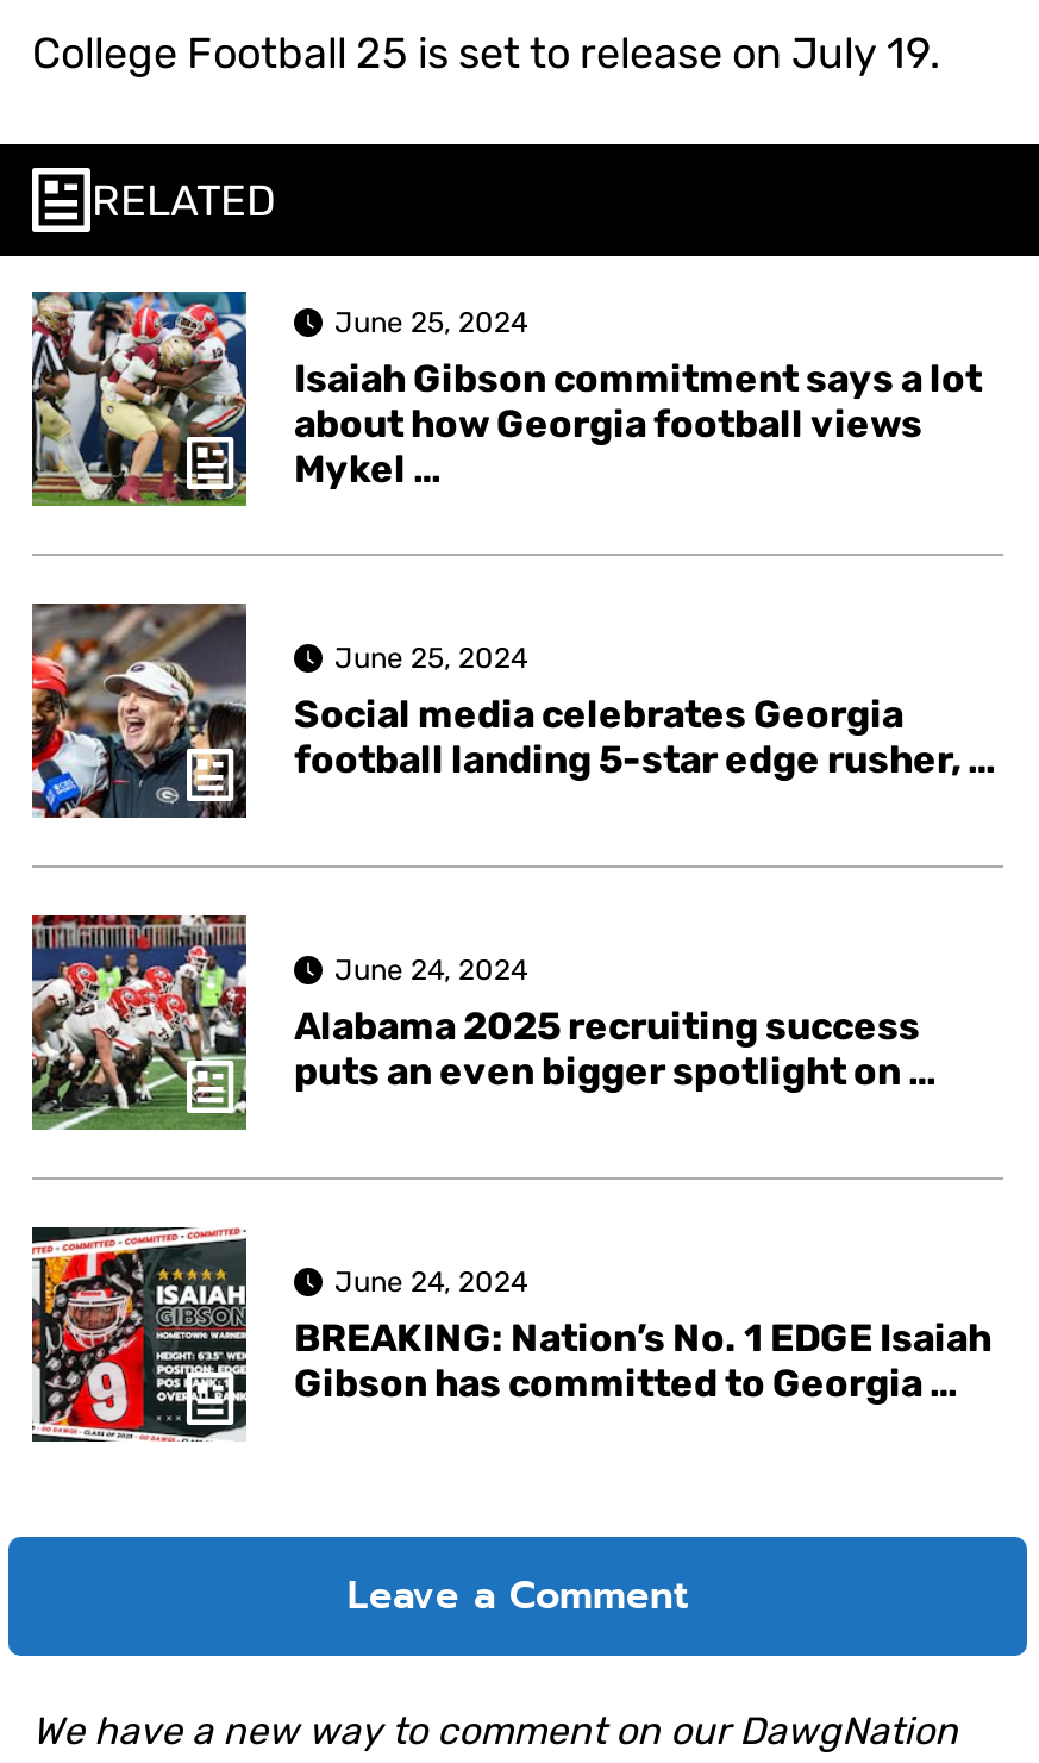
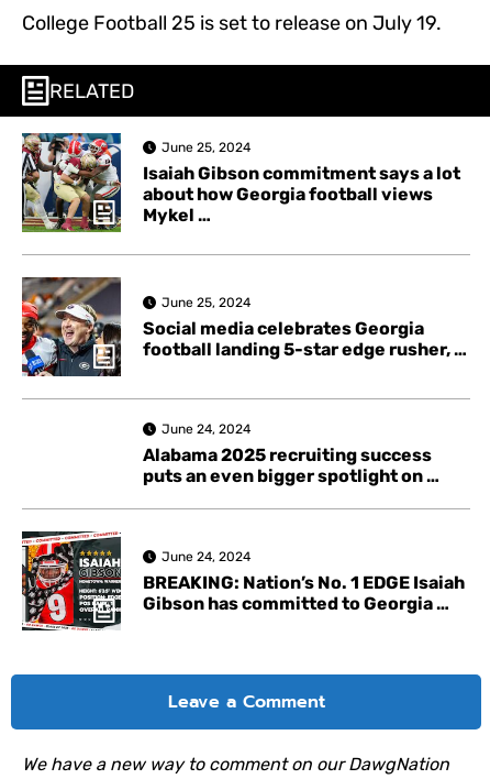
- [image]
